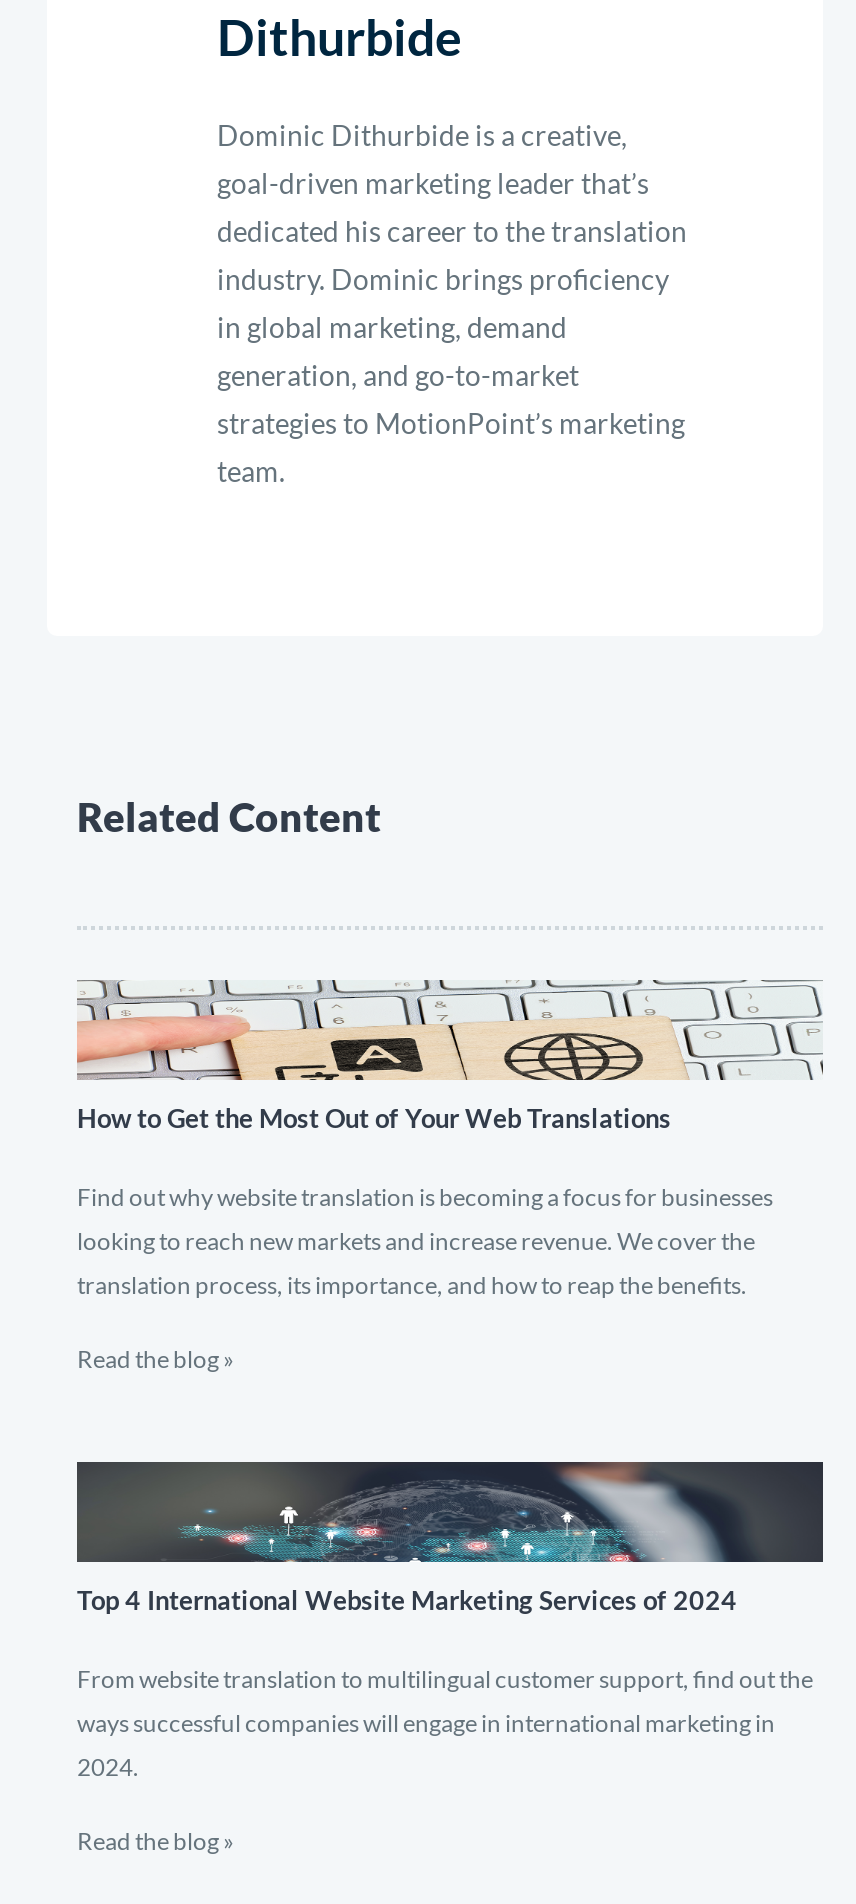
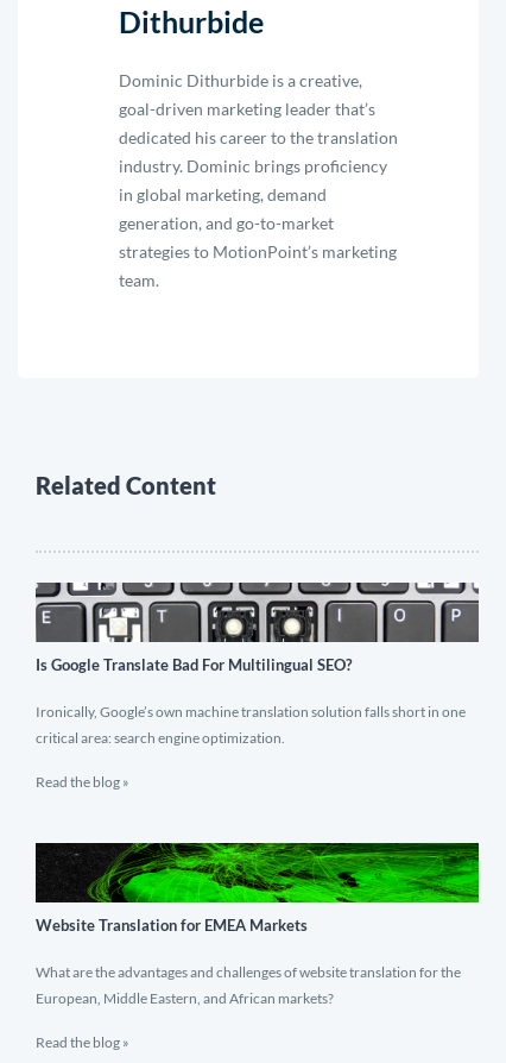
- [image]
- How to Get the Most Out of Your Web Translations
- Find out why website translation is becoming a focus for businesses
- looking to reach new markets and increase revenue. We cover the
- translation process, its importance, and how to reap the benefits.
+ [image]
+ Is Google Translate Bad For Multilingual SEO?
+ Ironically, Google’s own machine translation solution falls short in one
+ critical area: search engine optimization.

- [image]
- Top 4 International Website Marketing Services of 2024
- From website translation to multilingual customer support, find out the
- ways successful companies will engage in international marketing in
- 2024.
+ [image]
+ Website Translation for EMEA Markets
+ What are the advantages and challenges of website translation for the
+ European, Middle Eastern, and African markets?
